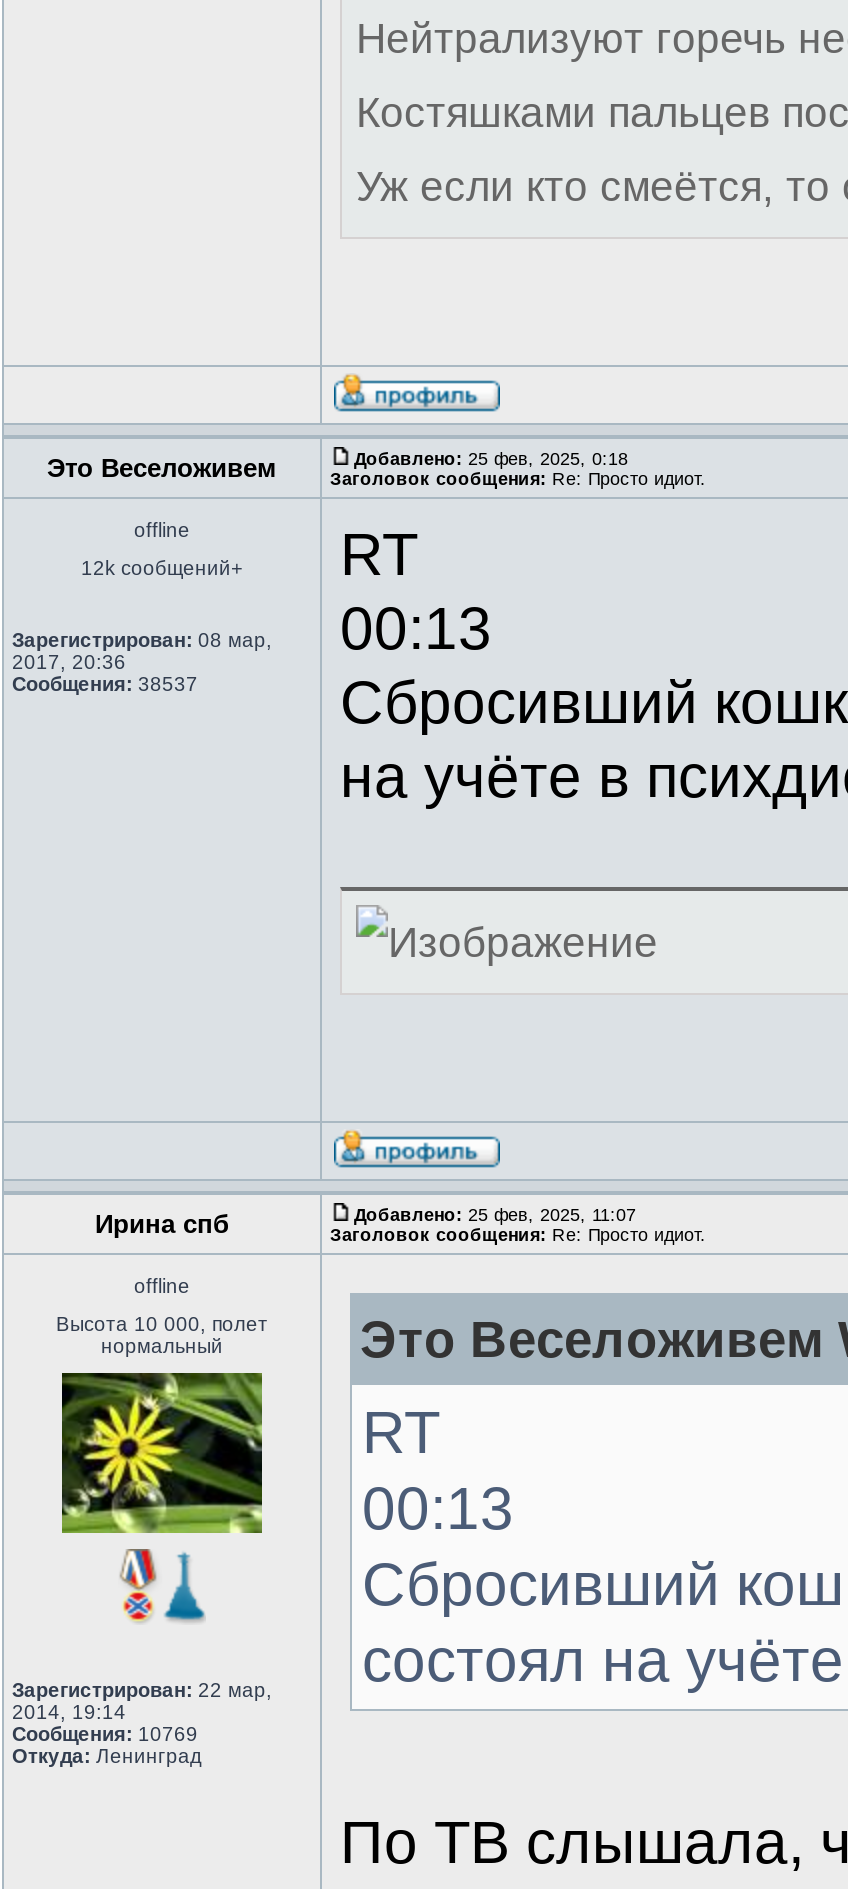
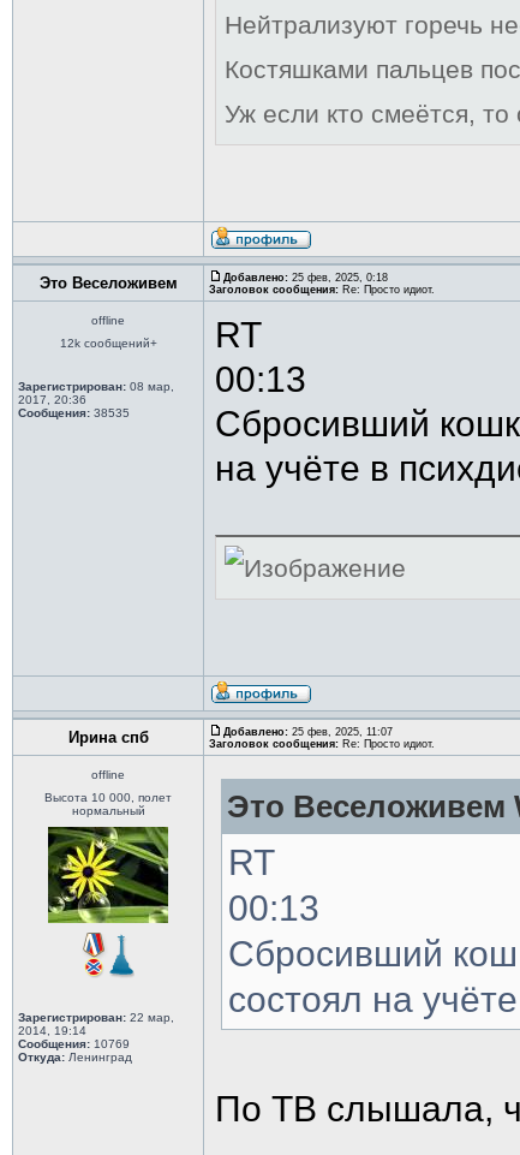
- Сообщения: 38537
+ Сообщения: 38535
